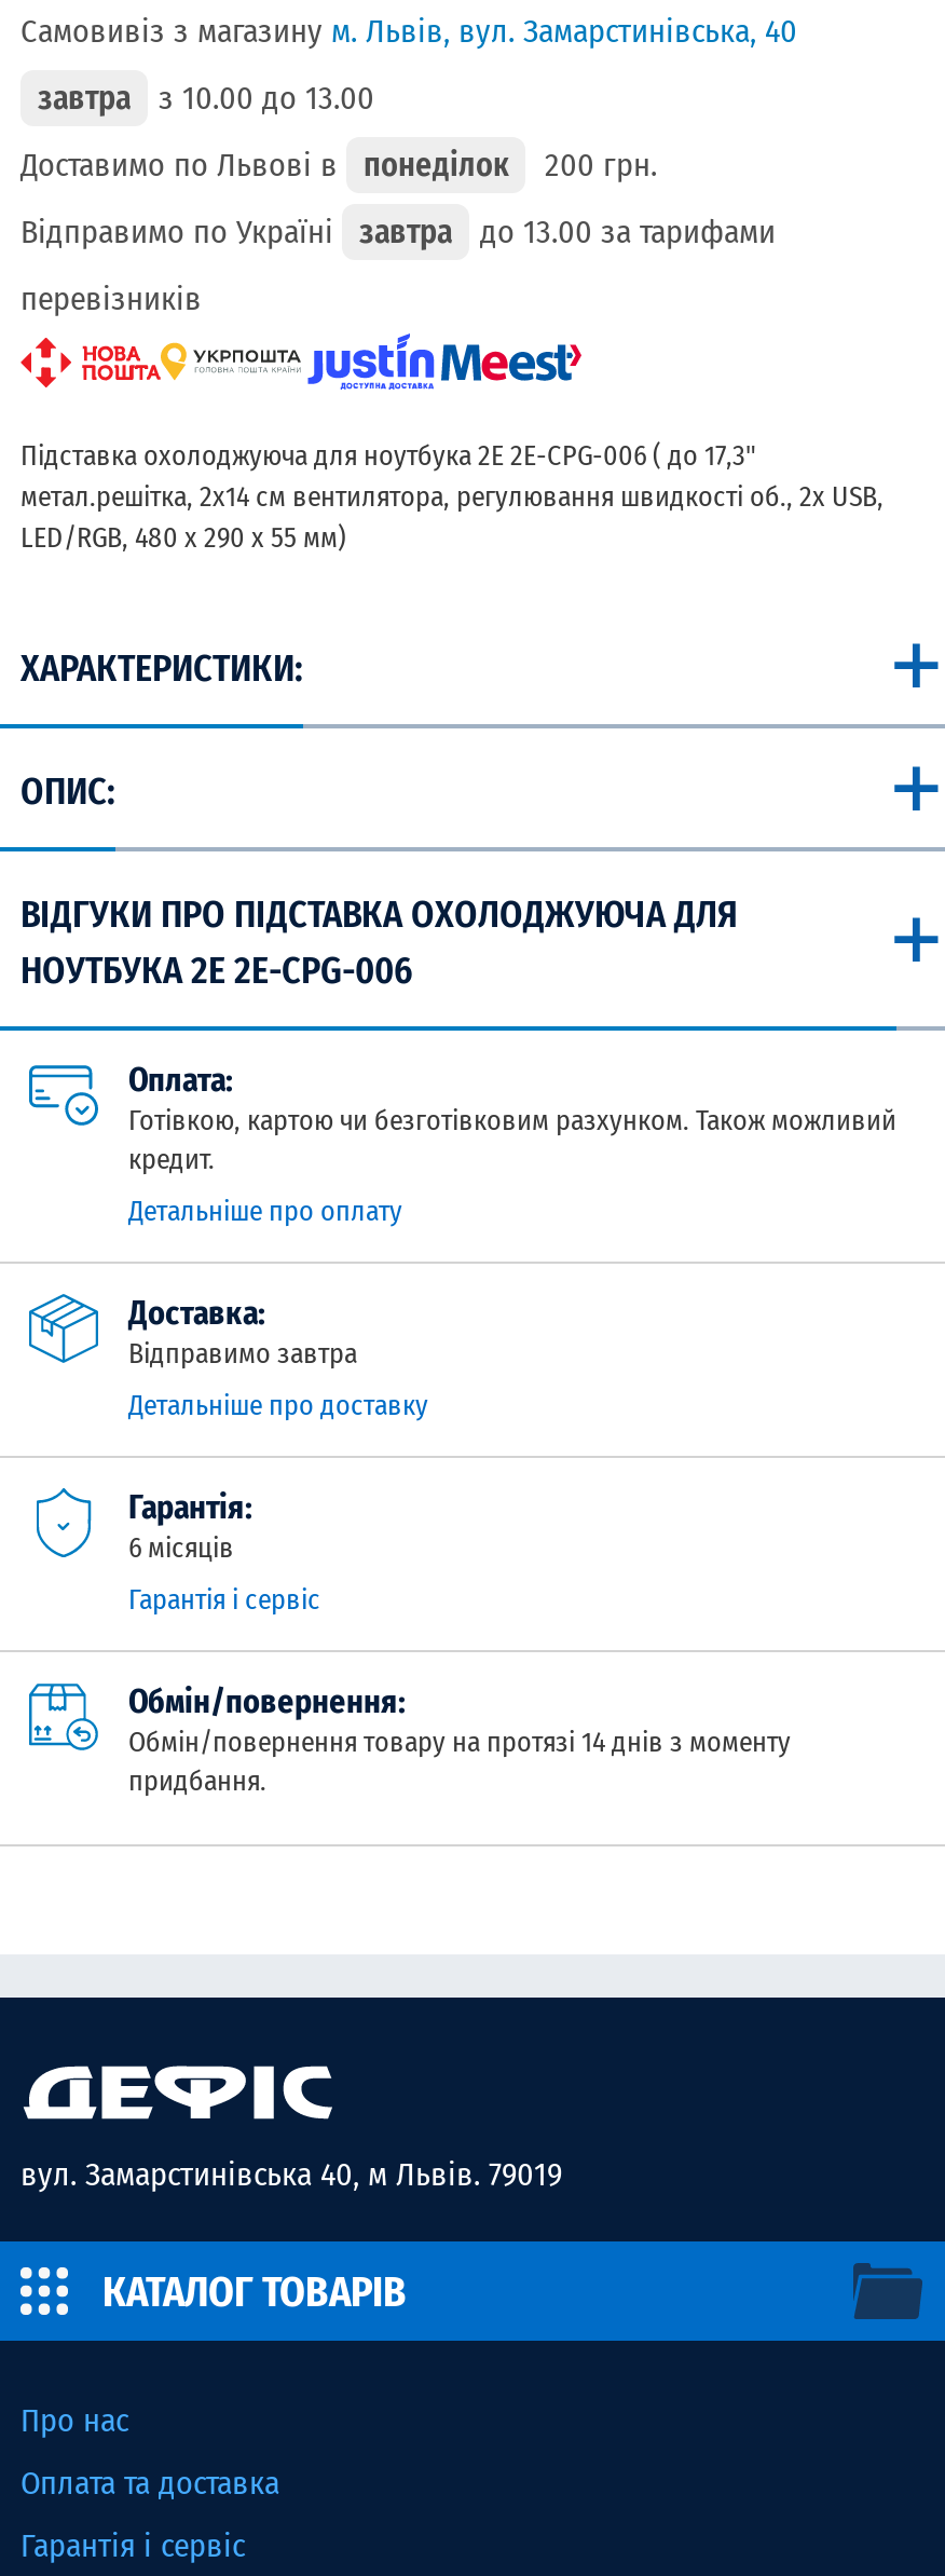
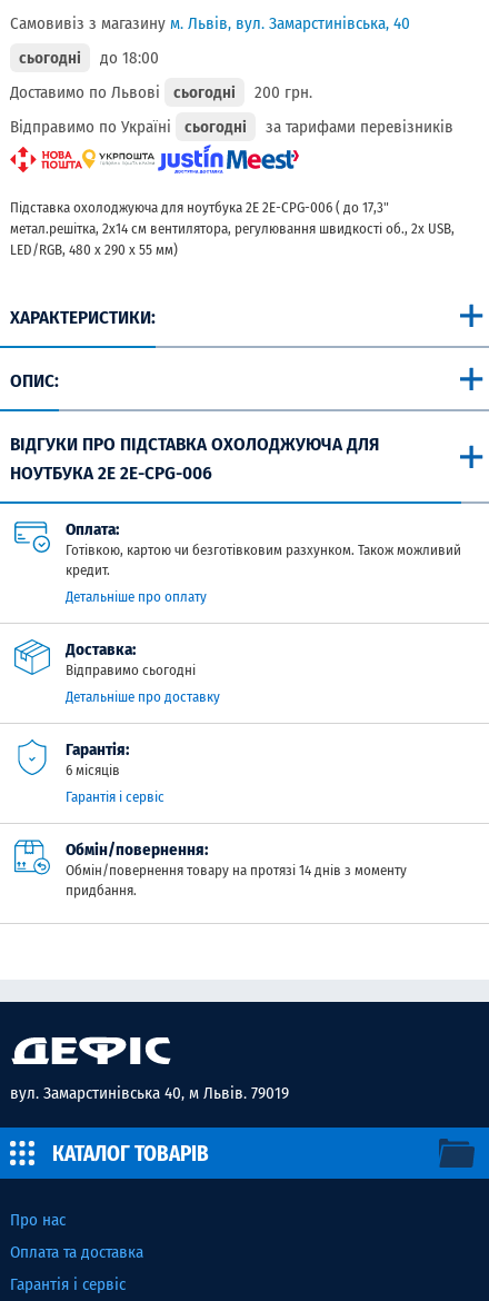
- завтра
- з 10.00 до 13.00
+ сьогодні
+ до 18:00

- Доставимо по Львові в понеділок
+ Доставимо по Львові сьогодні

- Відправимо по Україні завтра
- до 13.00 за тарифами
- перевізників
+ Відправимо по Україні сьогодні
+ за тарифами перевізників

- Відправимо завтра
+ Відправимо сьогодні
